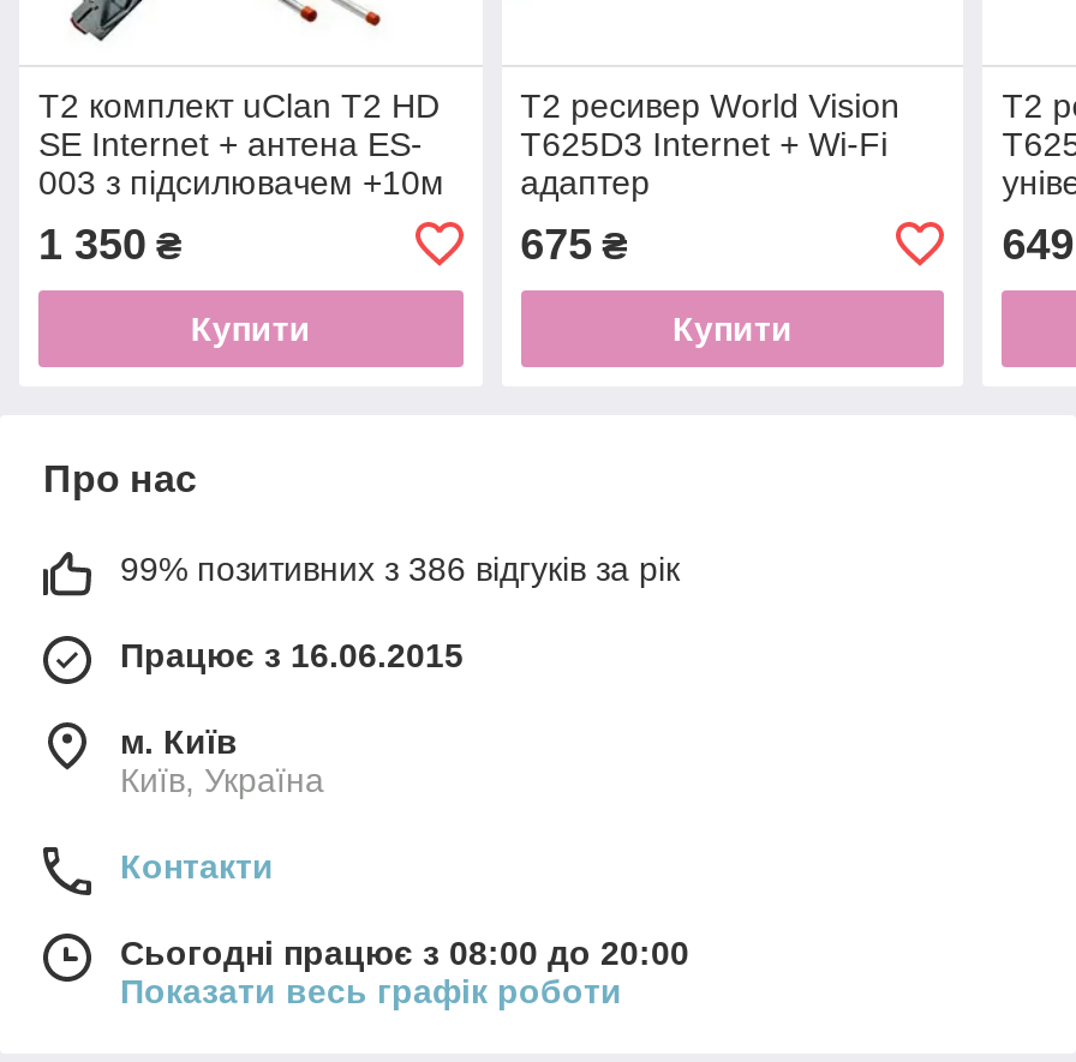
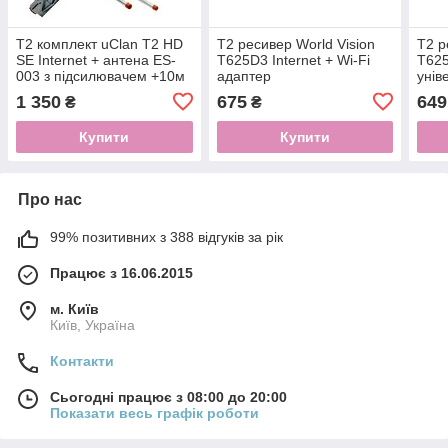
- 99% позитивних з 386 відгуків за рік
+ 99% позитивних з 388 відгуків за рік
